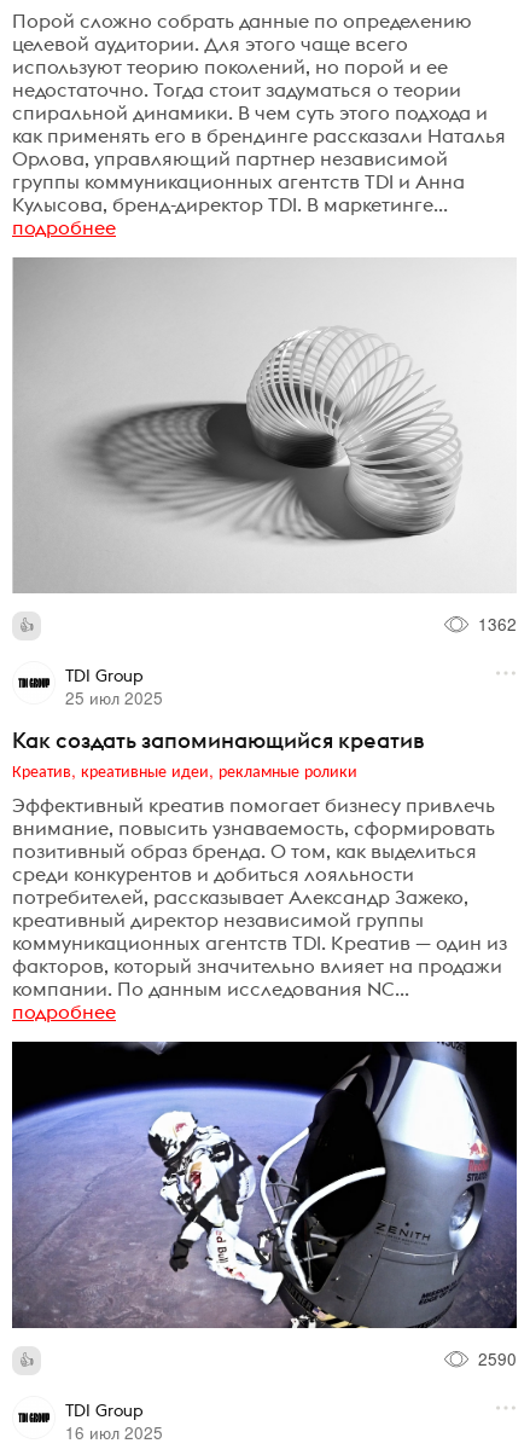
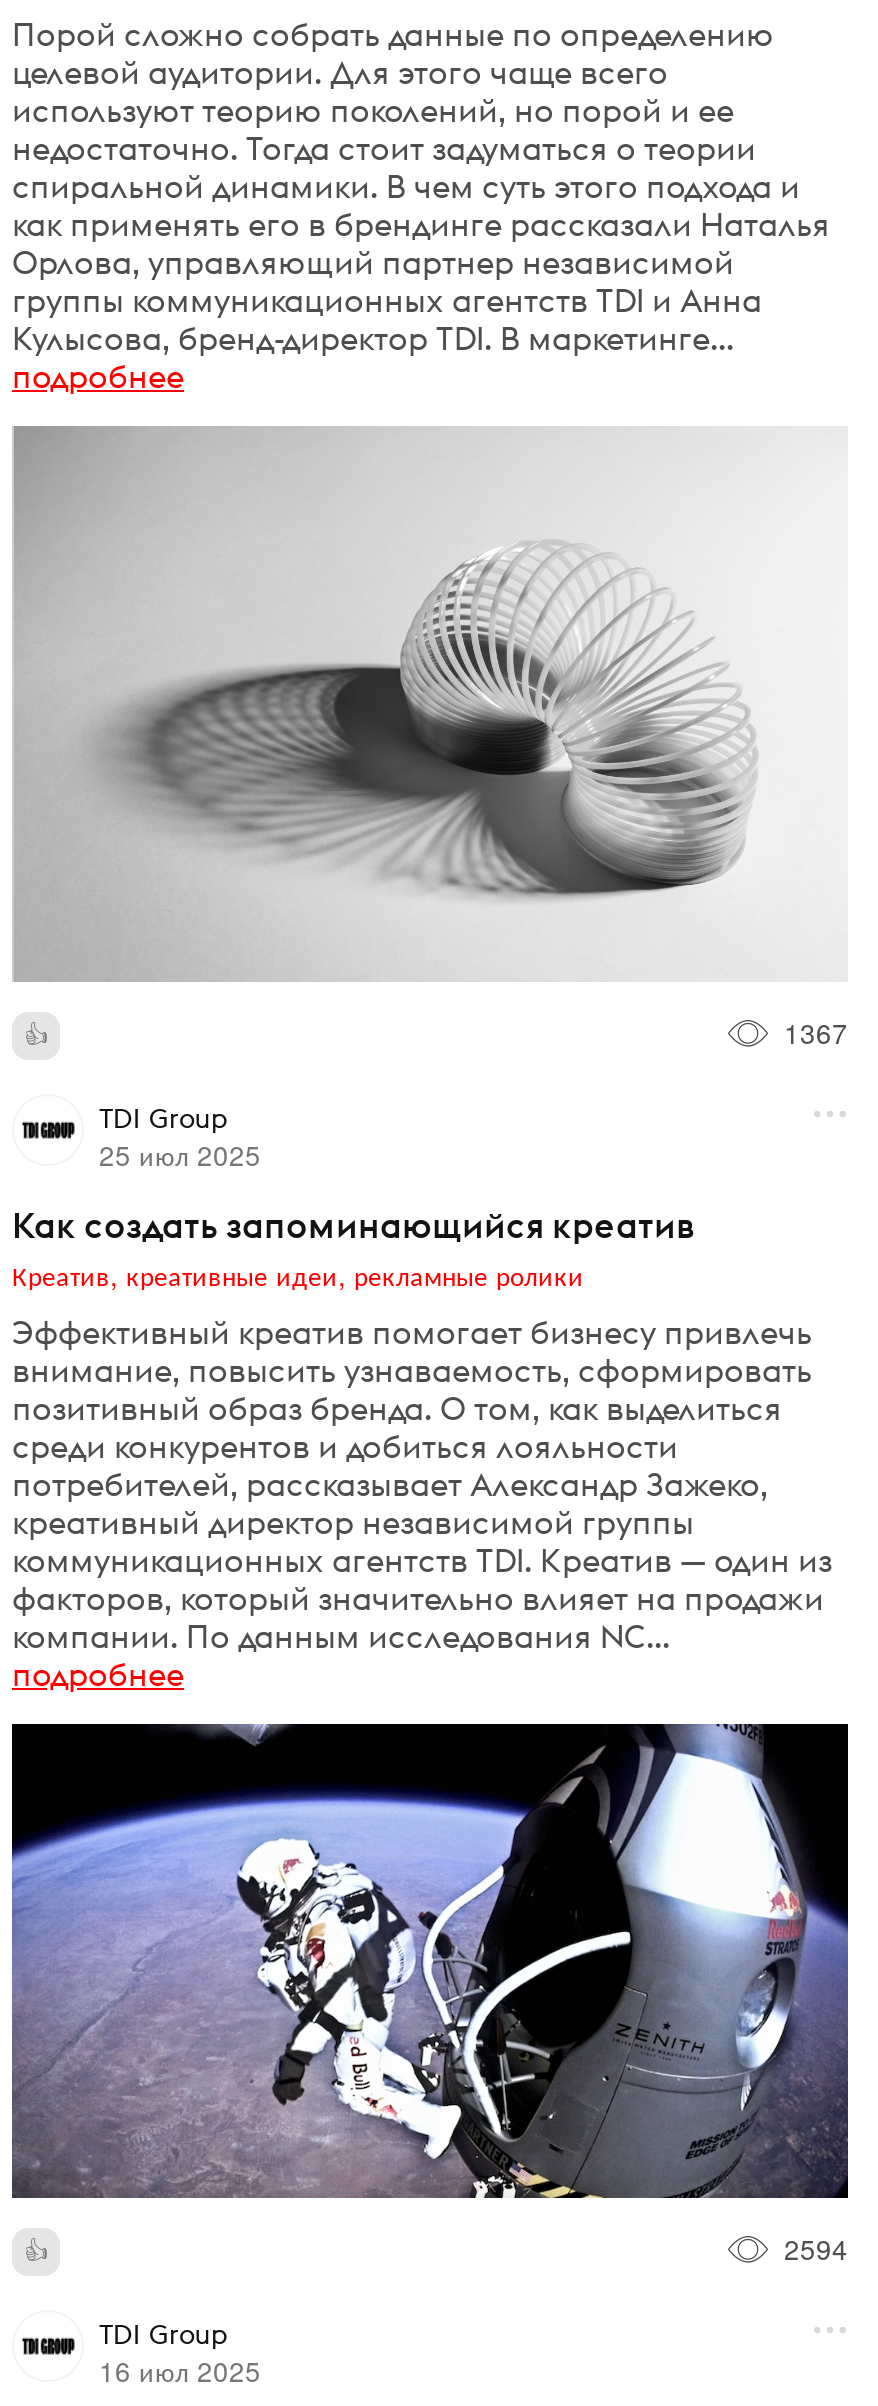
- 1362
+ 1367

- 2590
+ 2594
